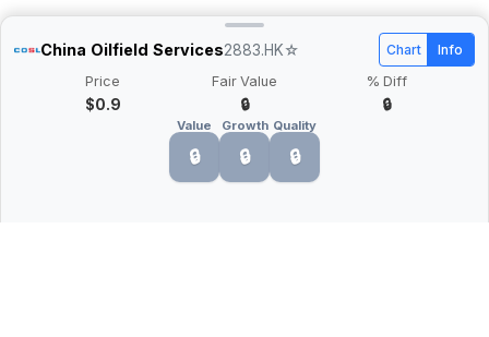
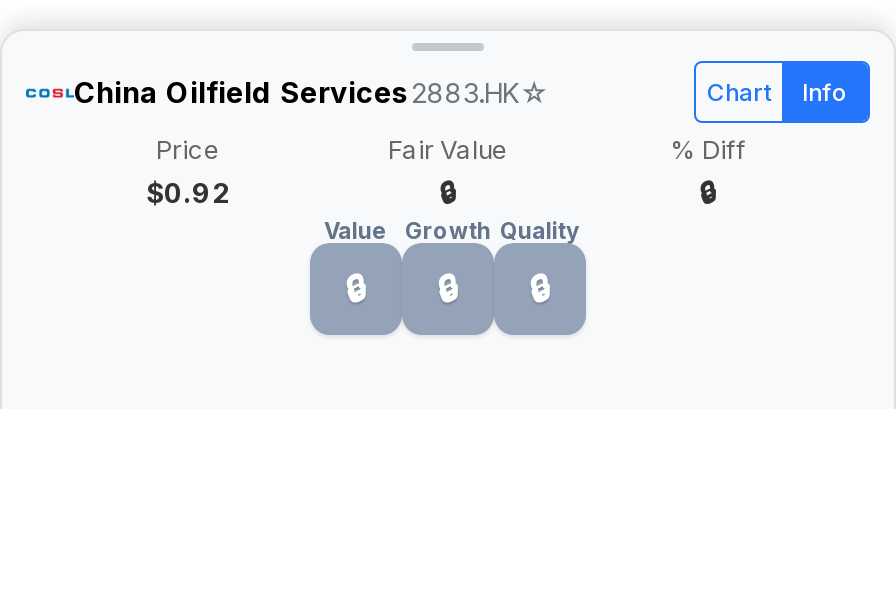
- $0.9
+ $0.92
